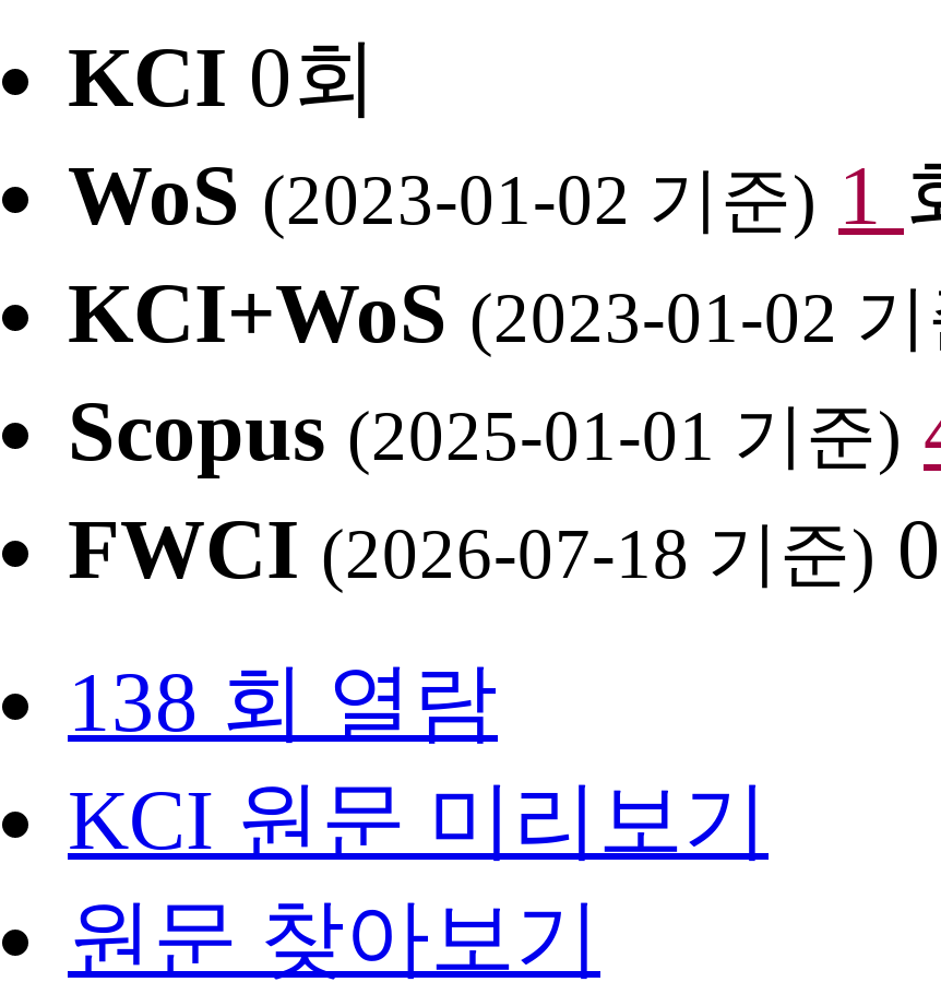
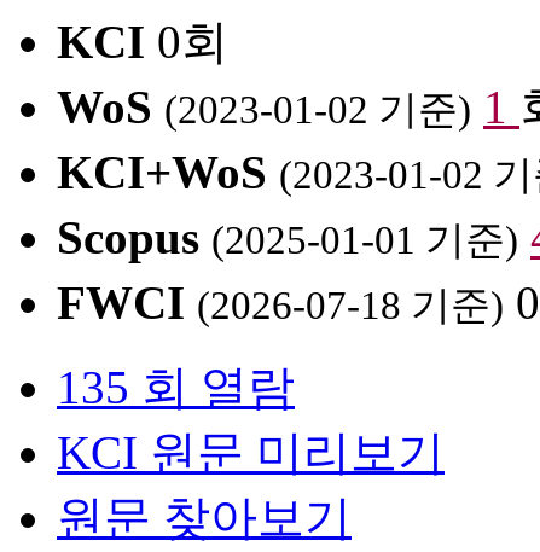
- 138 회 열람
+ 135 회 열람
